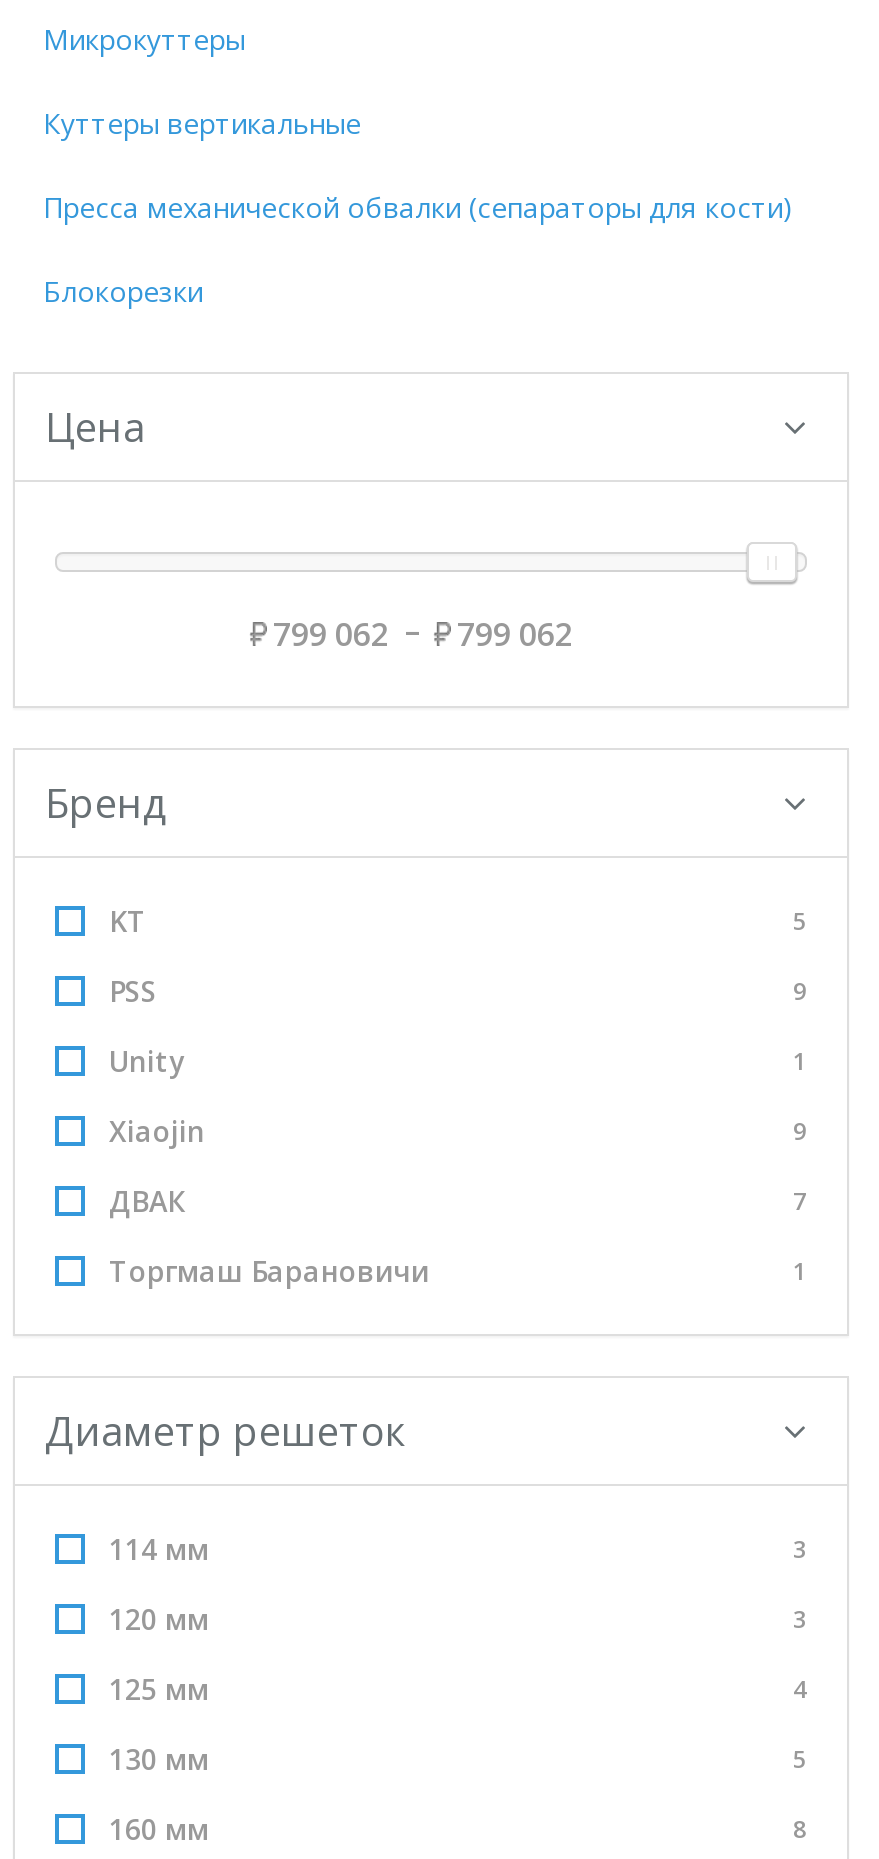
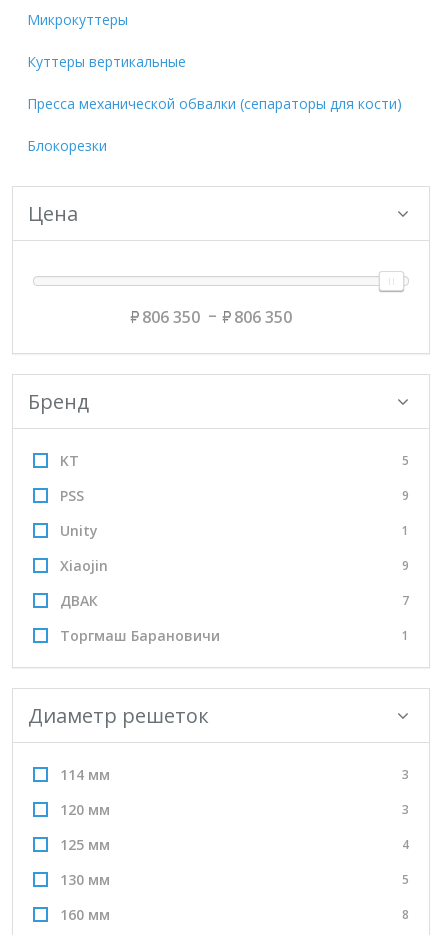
- 799 062
+ 806 350

- 799 062
+ 806 350
